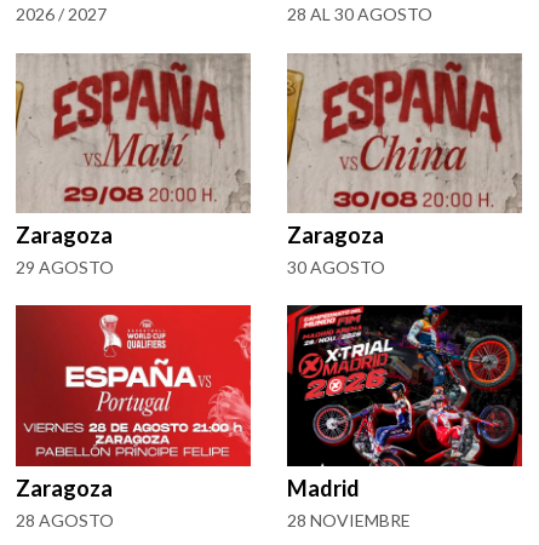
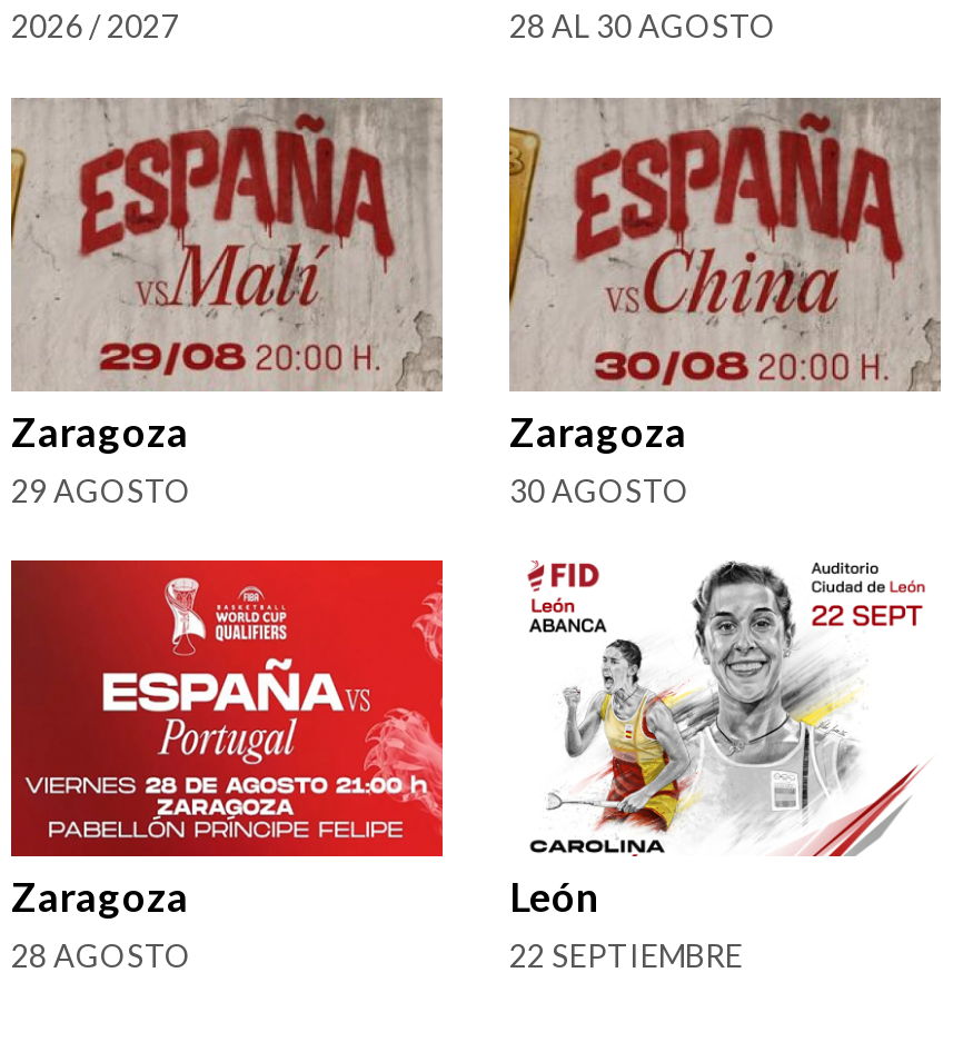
- [image]
- Madrid
- 28 NOVIEMBRE
+ [image]
+ León
+ 22 SEPTIEMBRE
